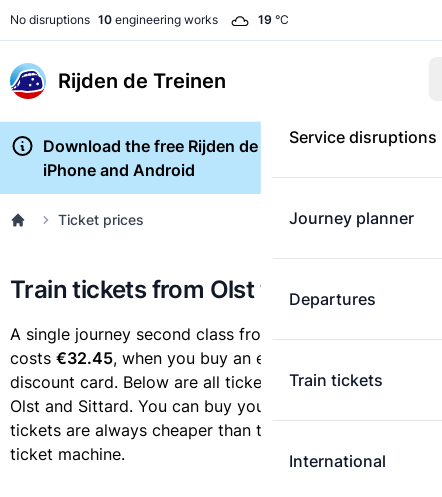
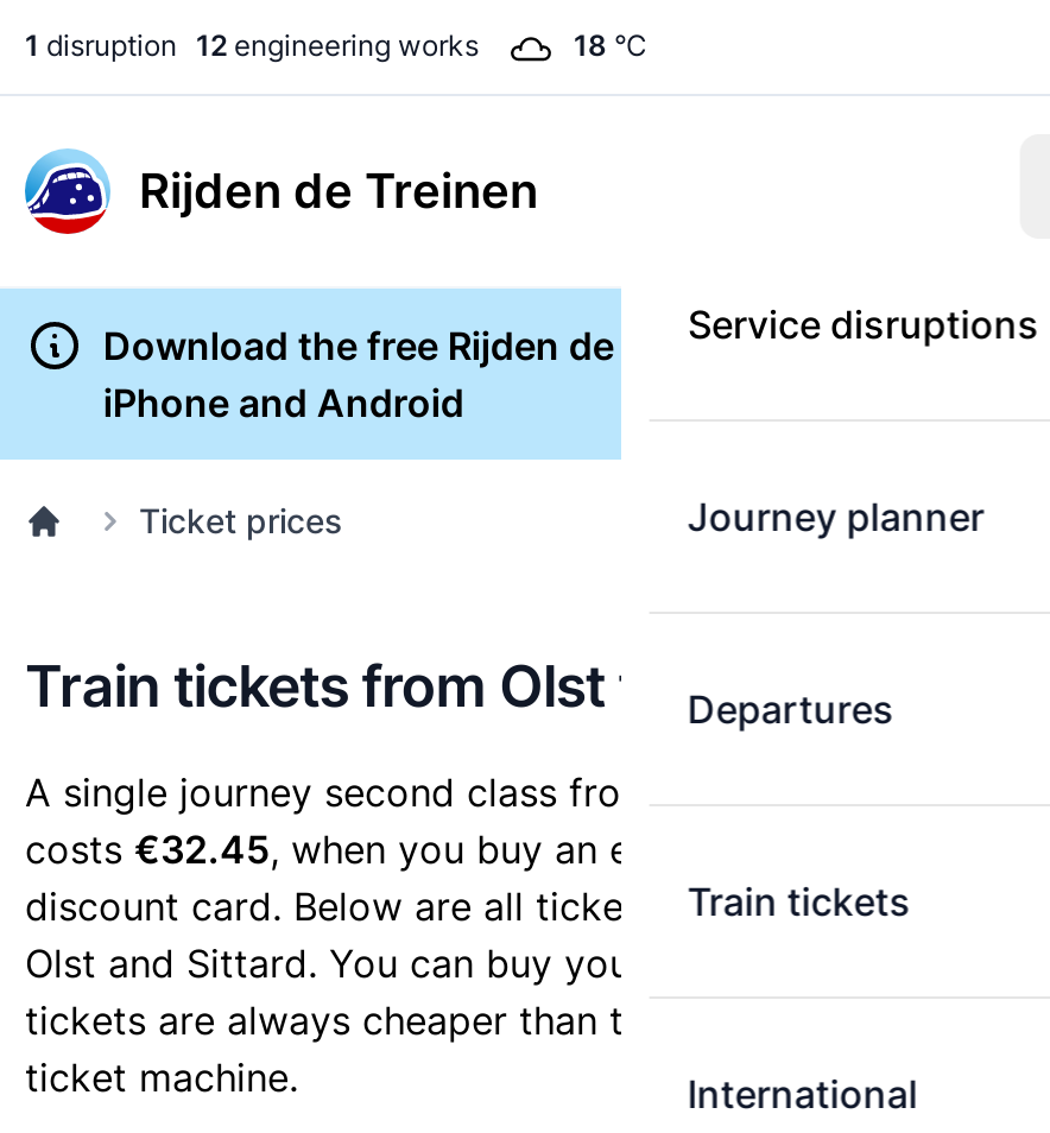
- No disruptions 10 engineering works
+ 1 disruption 12 engineering works

- 19 °C
+ 18 °C
